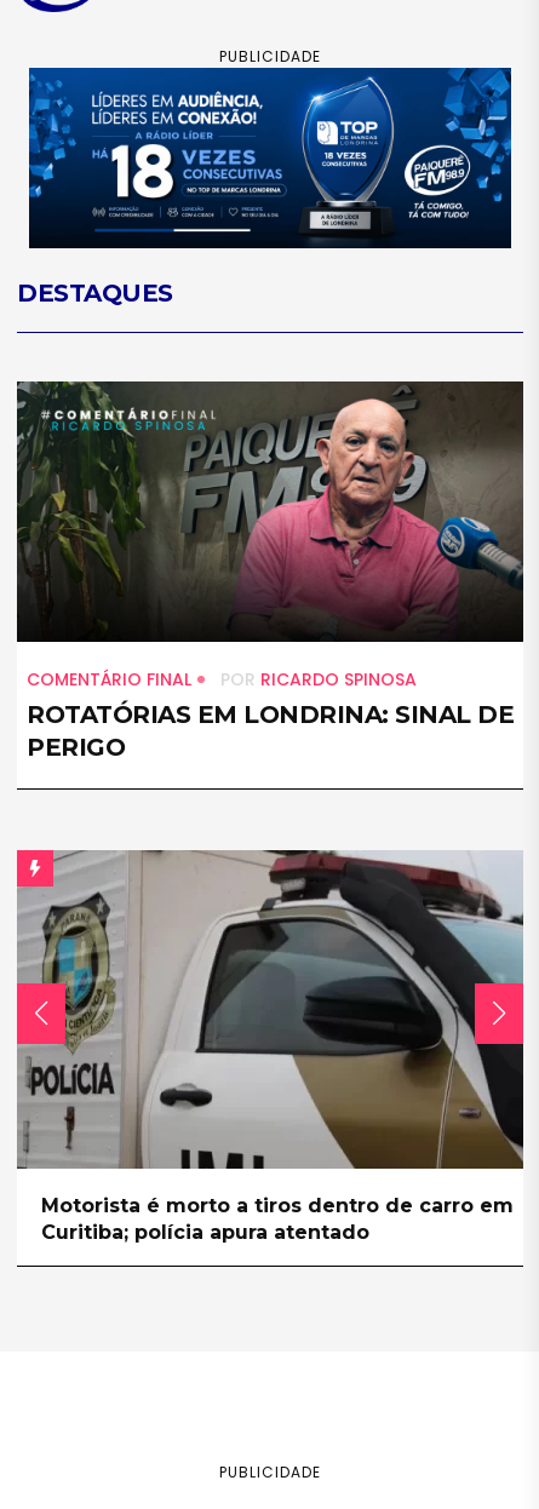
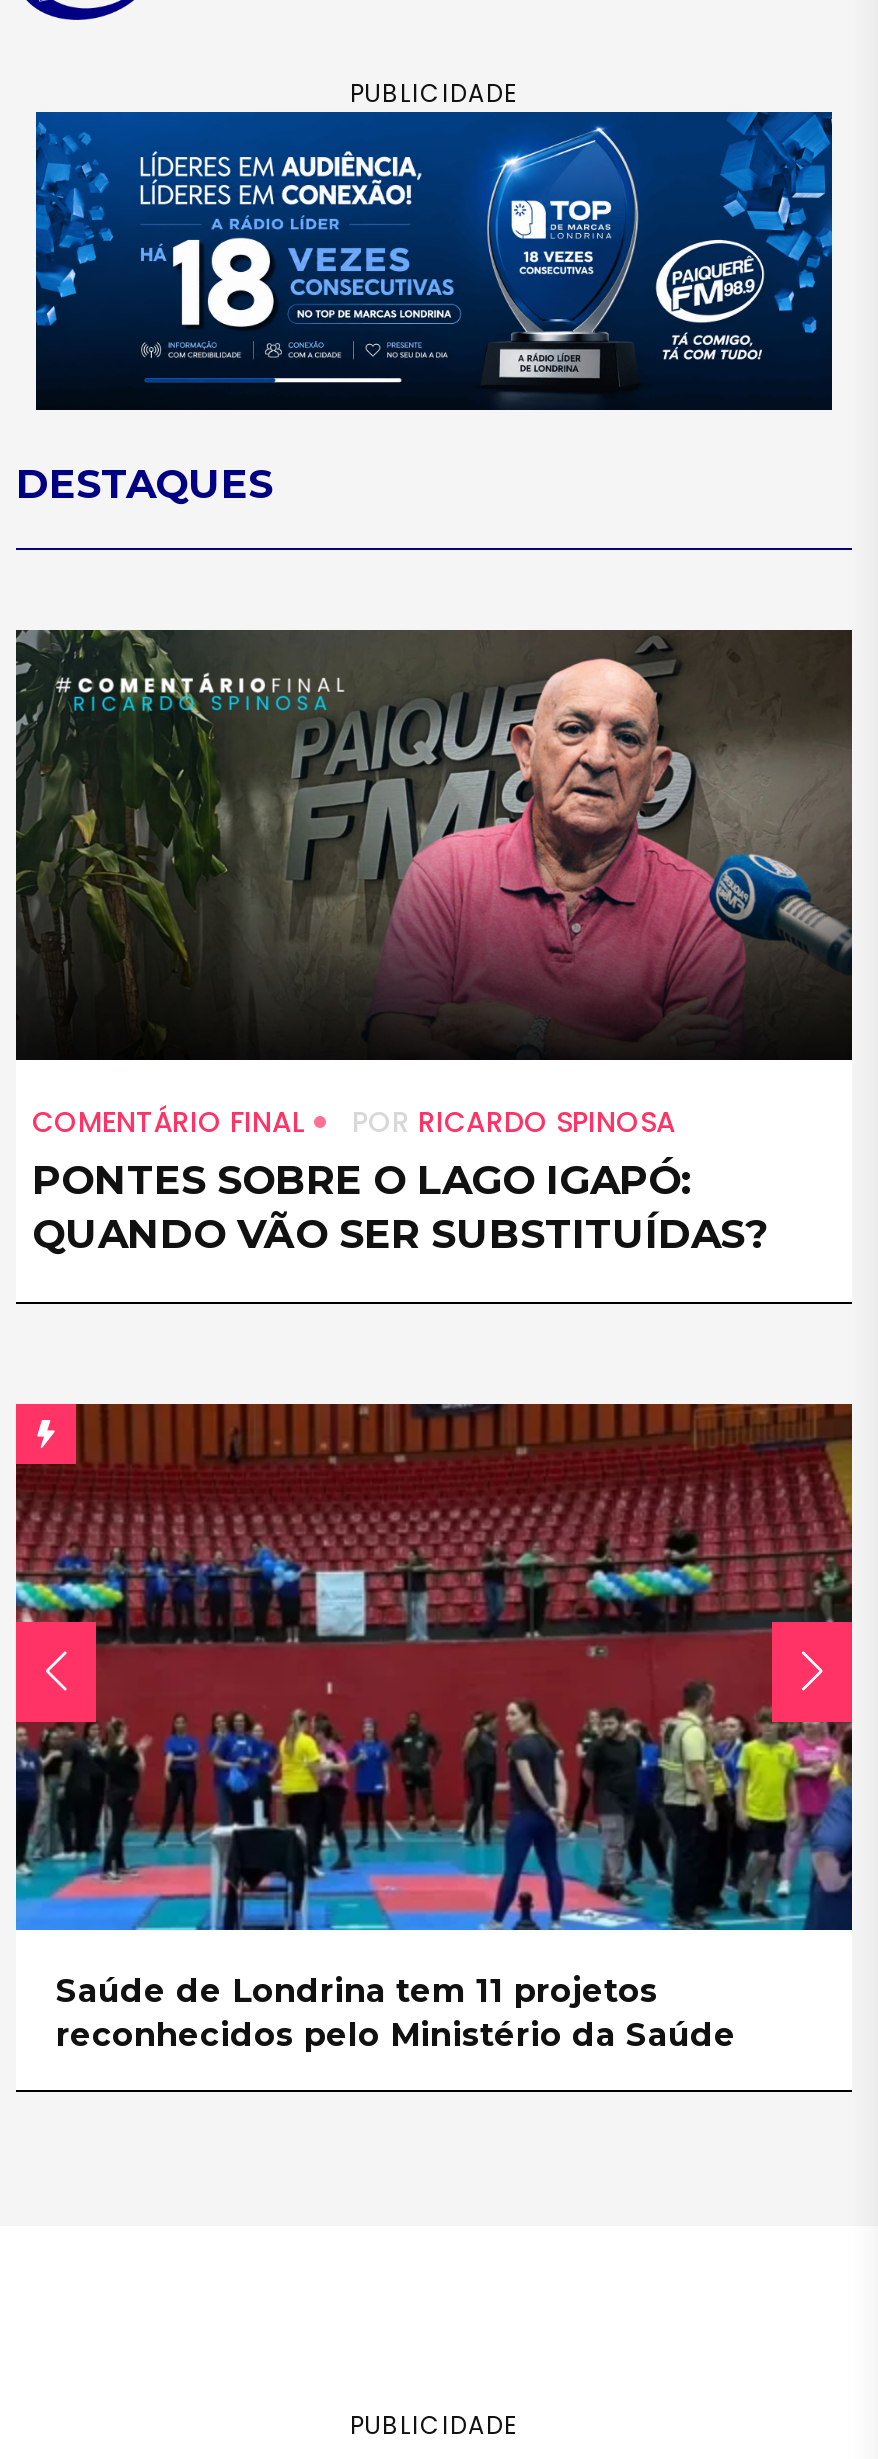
- ROTATÓRIAS EM LONDRINA: SINAL DE
- PERIGO
+ PONTES SOBRE O LAGO IGAPÓ:
+ QUANDO VÃO SER SUBSTITUÍDAS?

- [image]
- Motorista é morto a tiros dentro de carro em
- Curitiba; polícia apura atentado
+ [image]
+ Saúde de Londrina tem 11 projetos
+ reconhecidos pelo Ministério da Saúde
